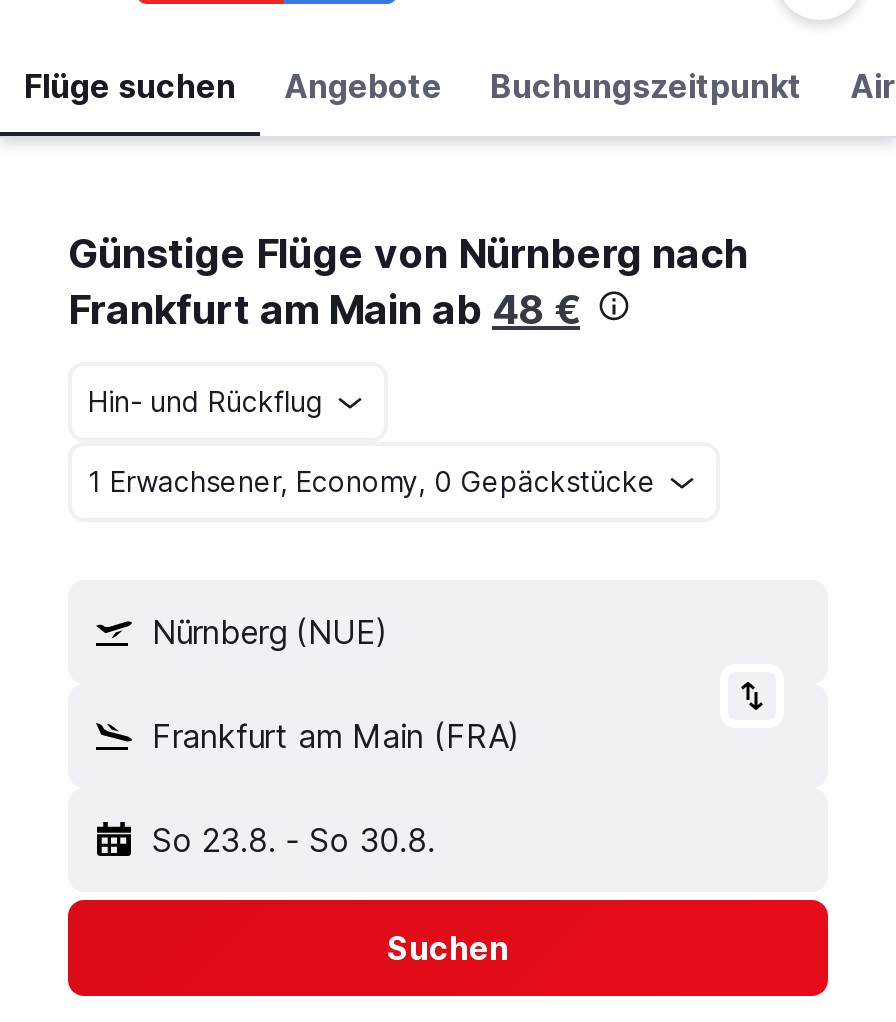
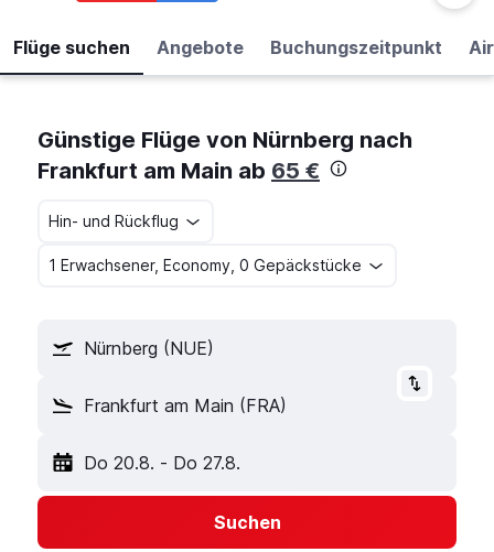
- Frankfurt am Main ab 48 €
+ Frankfurt am Main ab 65 €

- So 23.8. - So 30.8.
+ Do 20.8. - Do 27.8.
